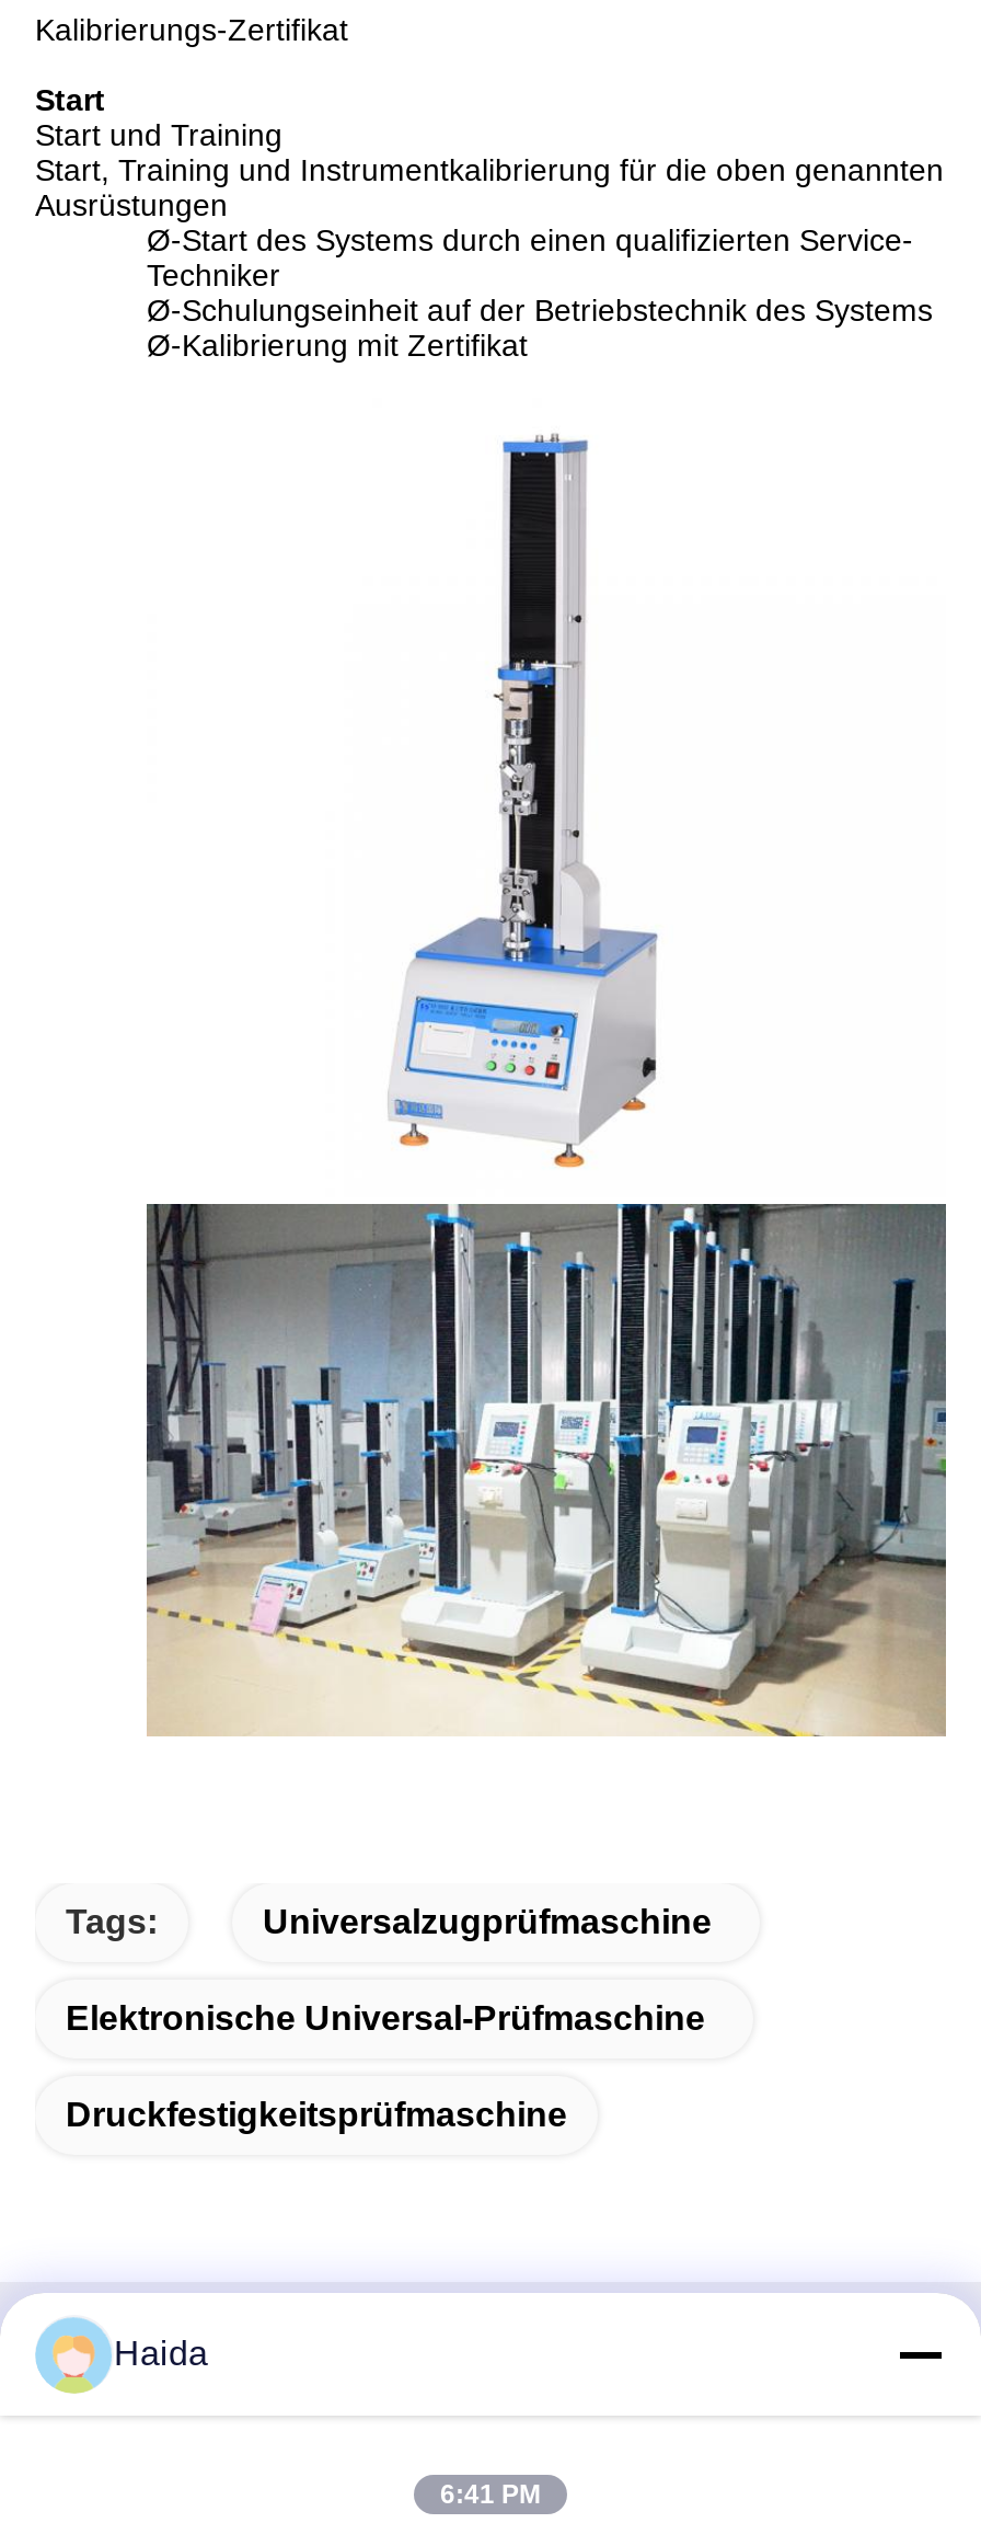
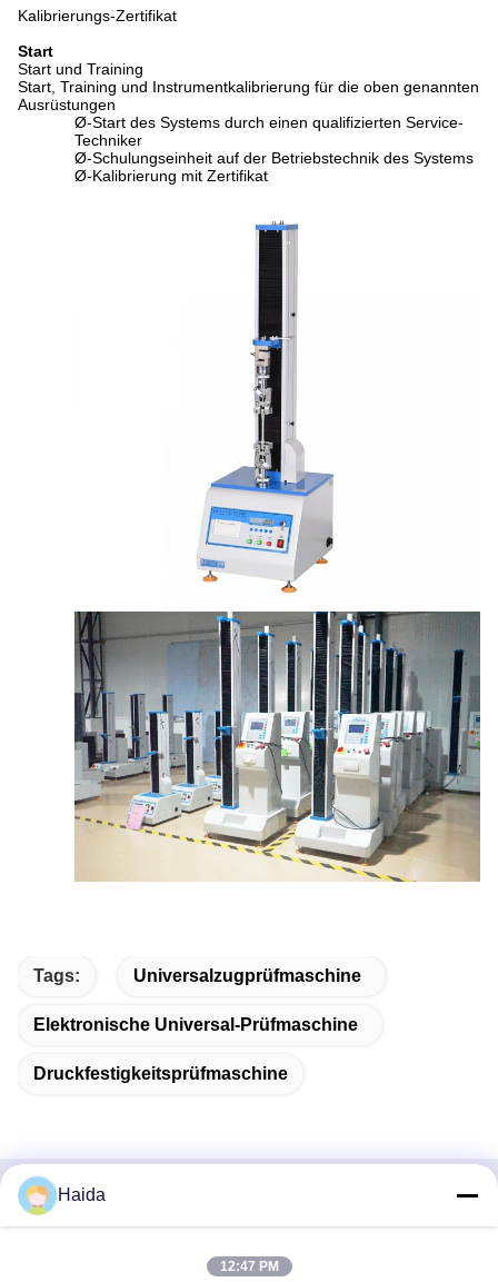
- 6:41 PM
+ 12:47 PM
